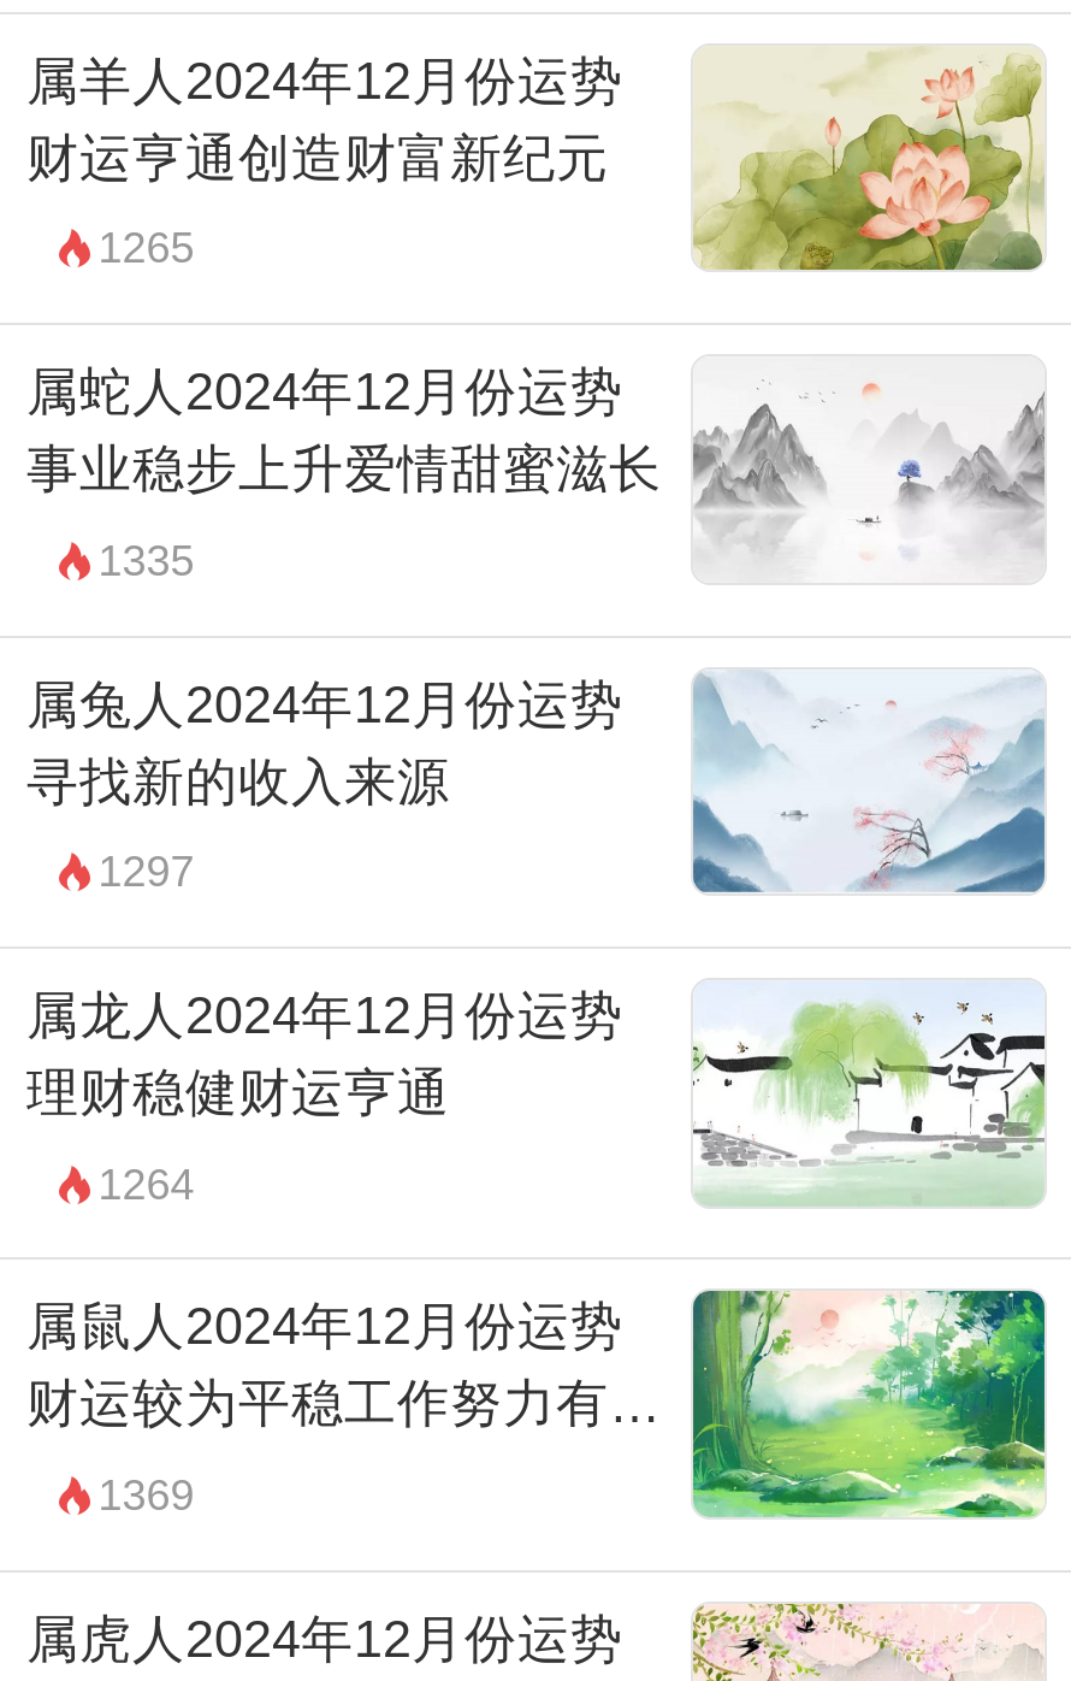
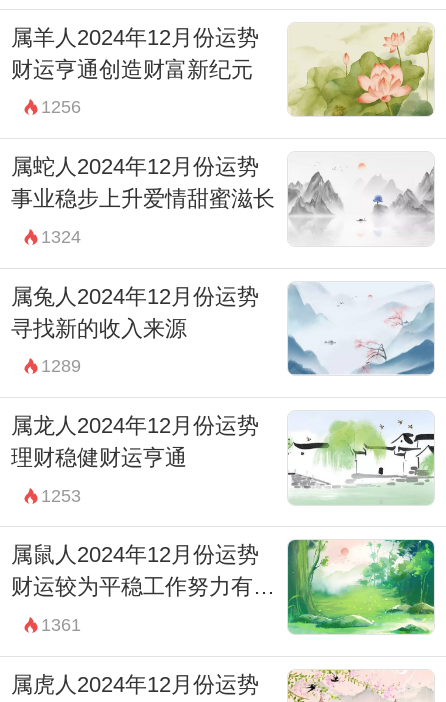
- 1265
+ 1256

- 1335
+ 1324

- 1297
+ 1289

- 1264
+ 1253

- 报 1369
+ 报 1361
